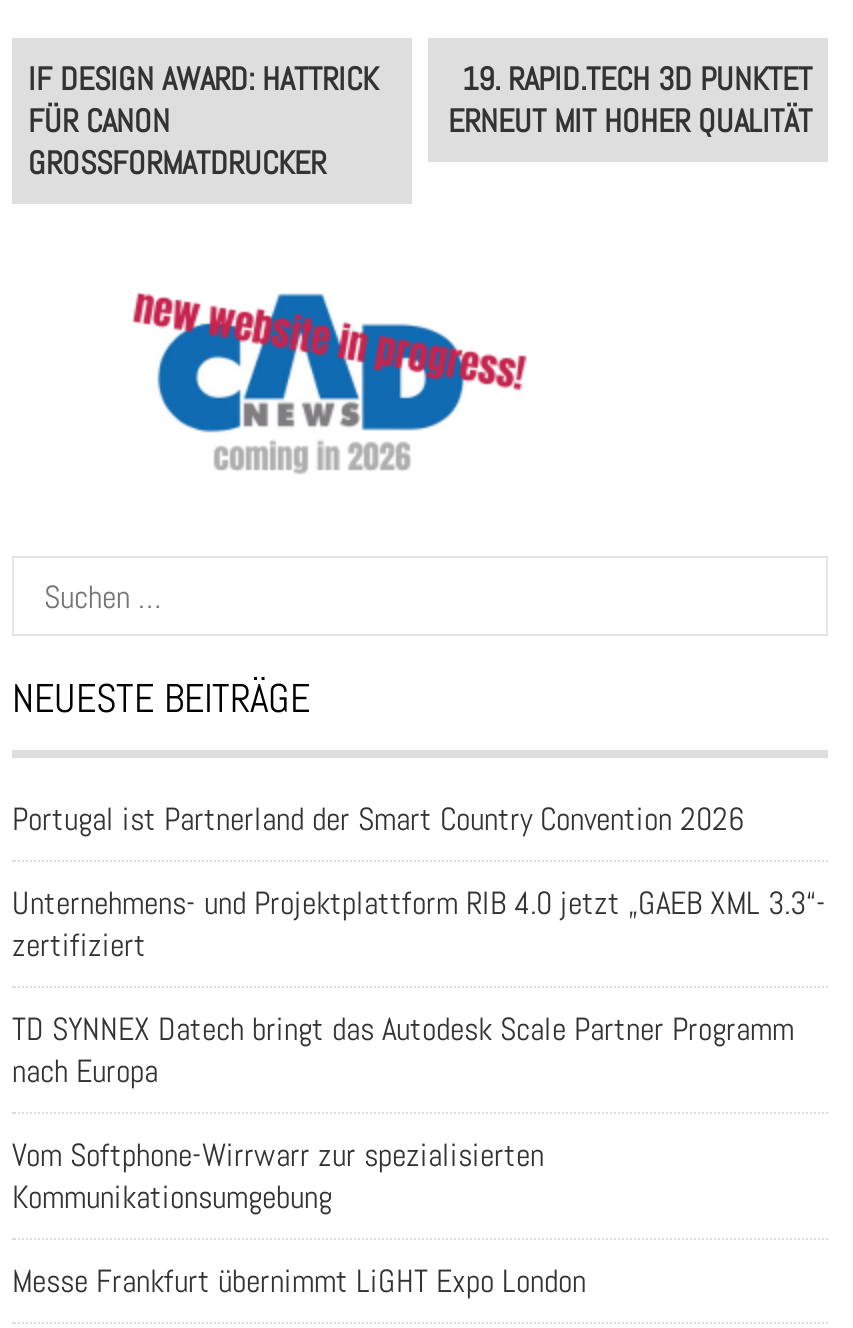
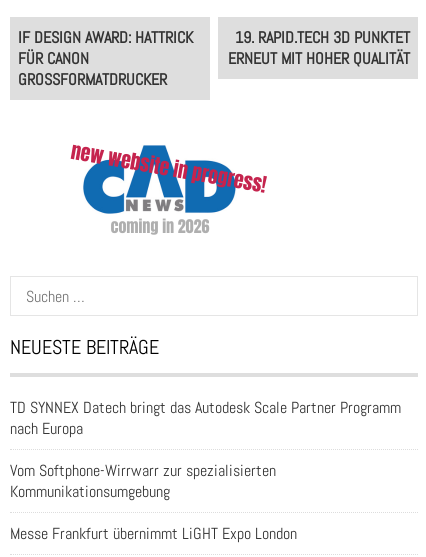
- Portugal ist Partnerland der Smart Country Convention 2026
- Unternehmens- und Projektplattform RIB 4.0 jetzt „GAEB XML 3.3“-
- zertifiziert
